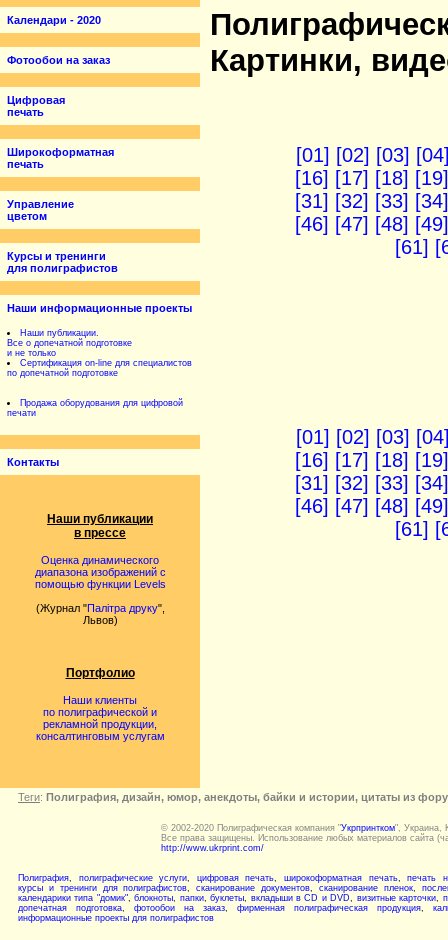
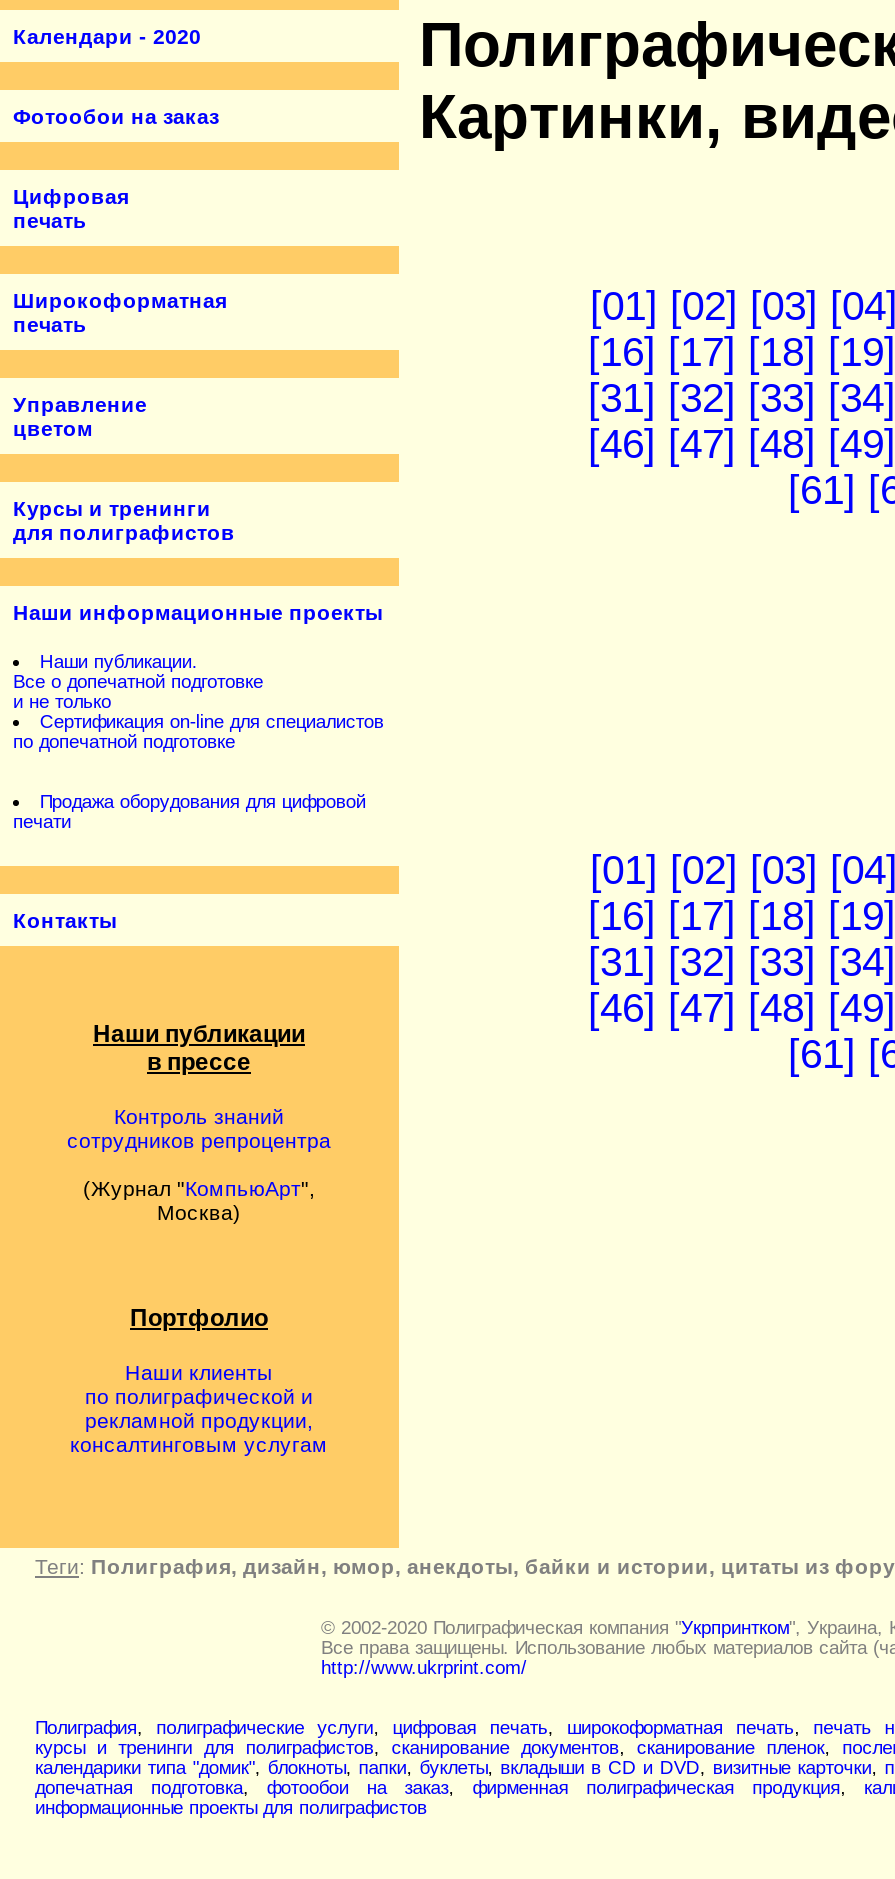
- Оценка динамического
- диапазона изображений с
- помощью функции Levels
+ Контроль знаний
+ сотрудников репроцентра

- (Журнал "Палітра друку",
- Львов)
+ (Журнал "КомпьюАрт",
+ Москва)
